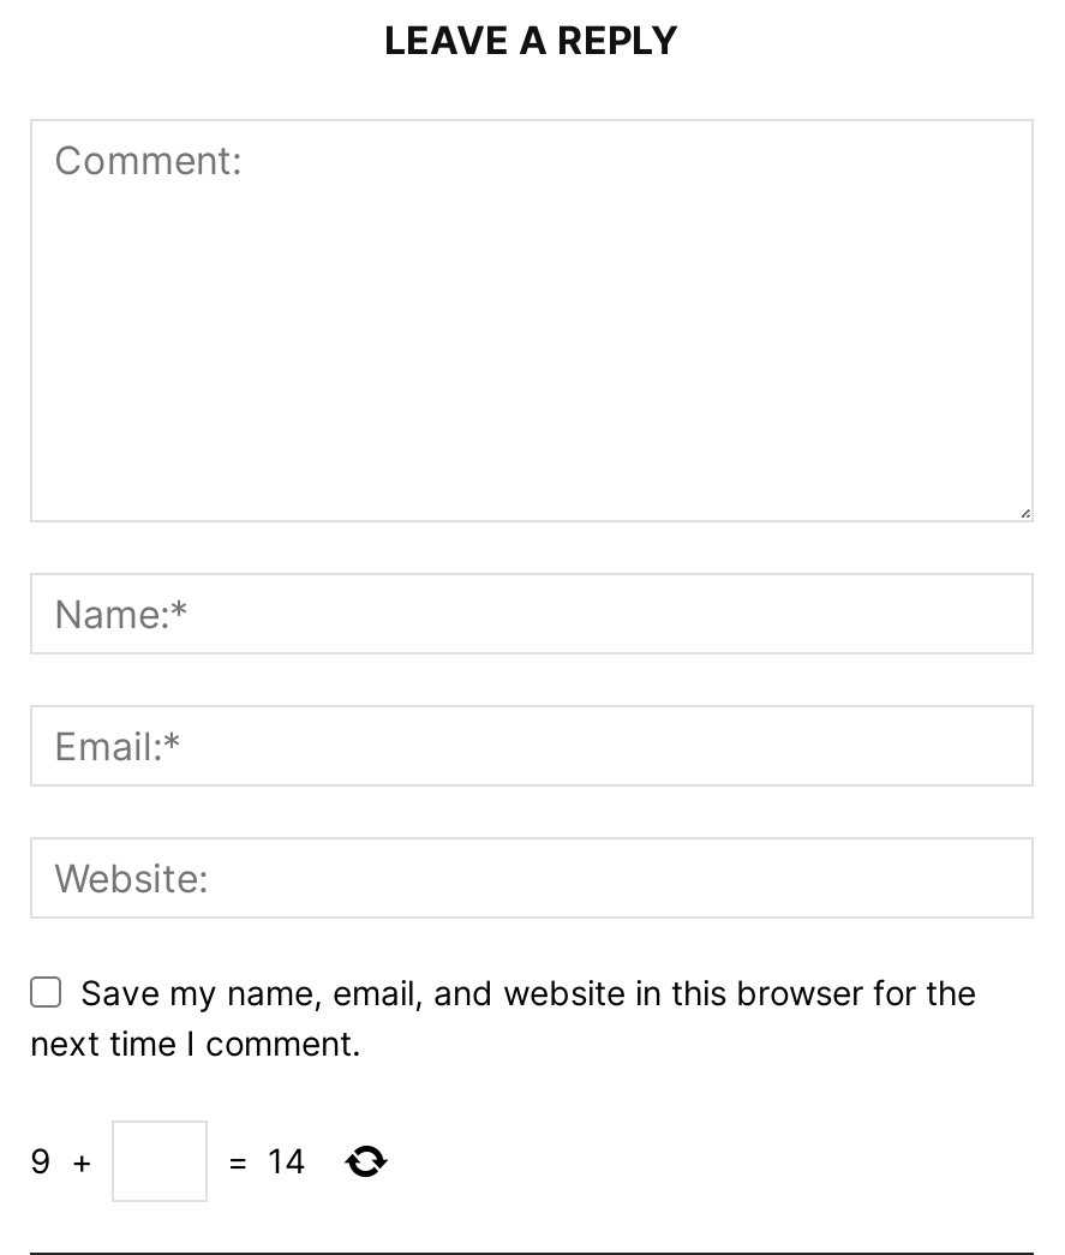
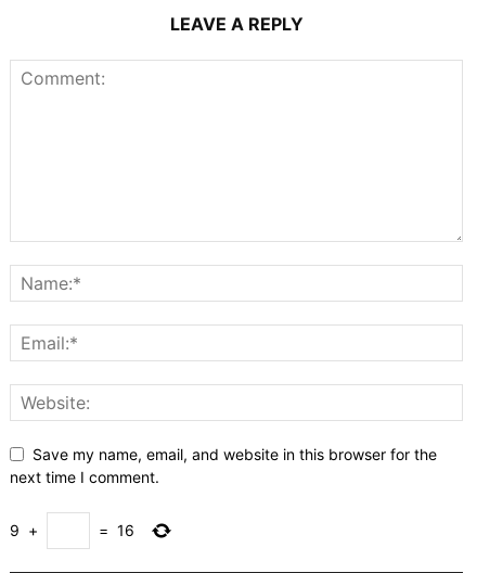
- = 14
+ = 16
